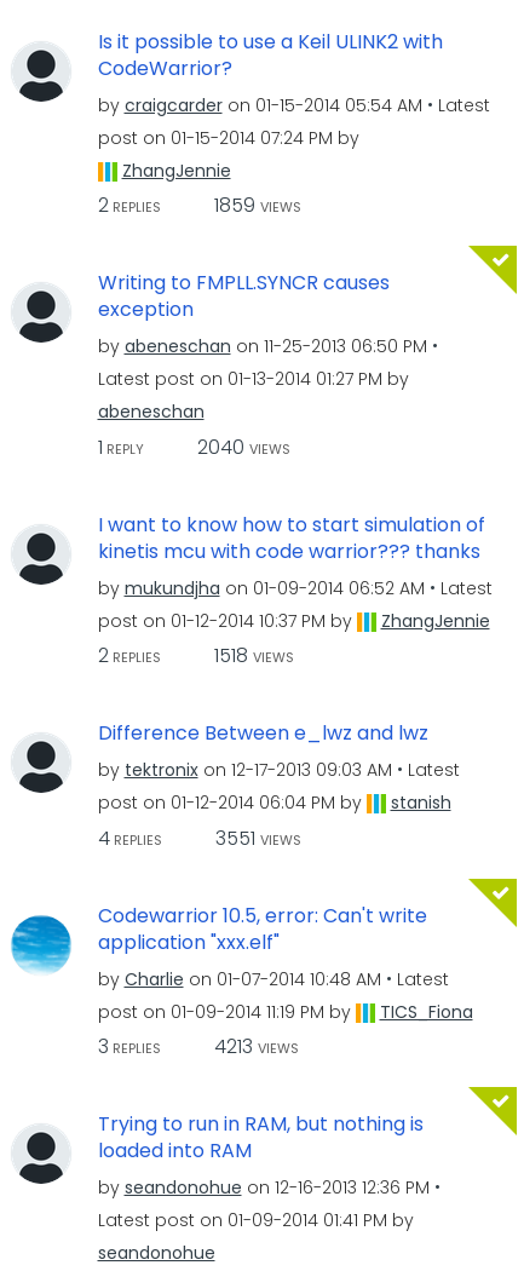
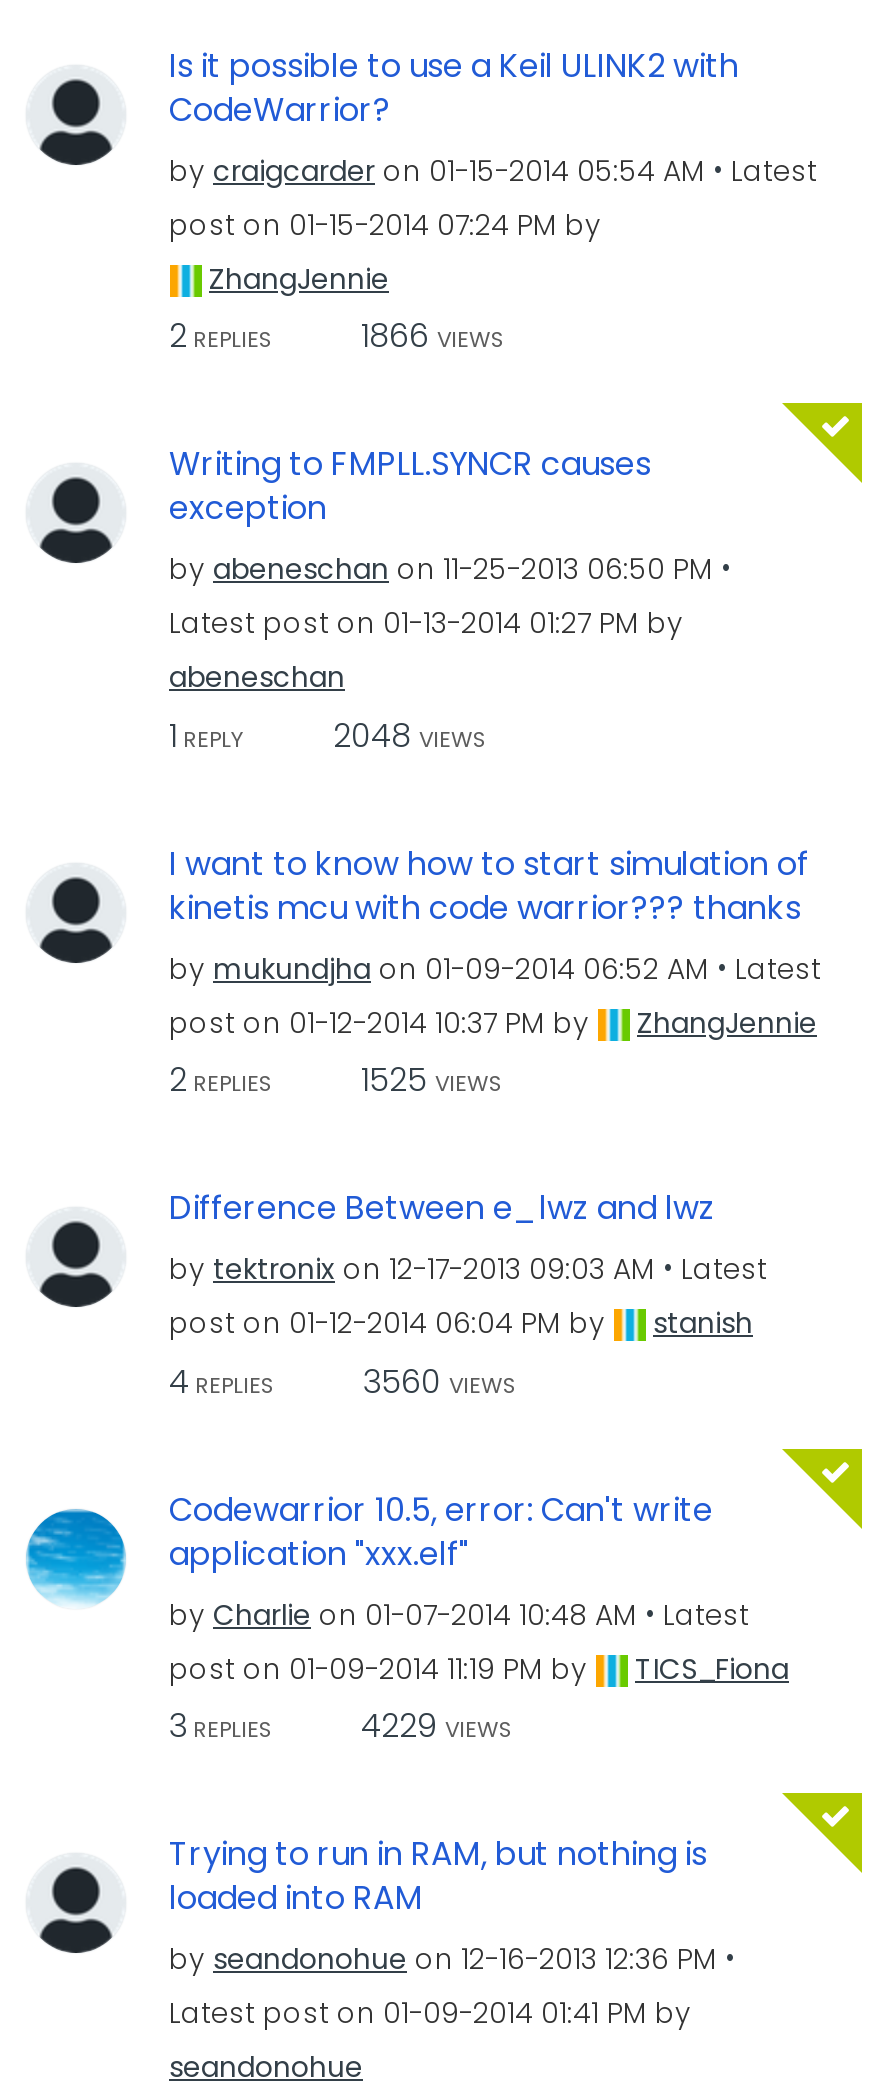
- 2 REPLIES 1859 VIEWS
+ 2 REPLIES 1866 VIEWS

- 1 REPLY 2040 VIEWS
+ 1 REPLY 2048 VIEWS

- 2 REPLIES 1518 VIEWS
+ 2 REPLIES 1525 VIEWS

- 4 REPLIES 3551 VIEWS
+ 4 REPLIES 3560 VIEWS

- 3 REPLIES 4213 VIEWS
+ 3 REPLIES 4229 VIEWS
